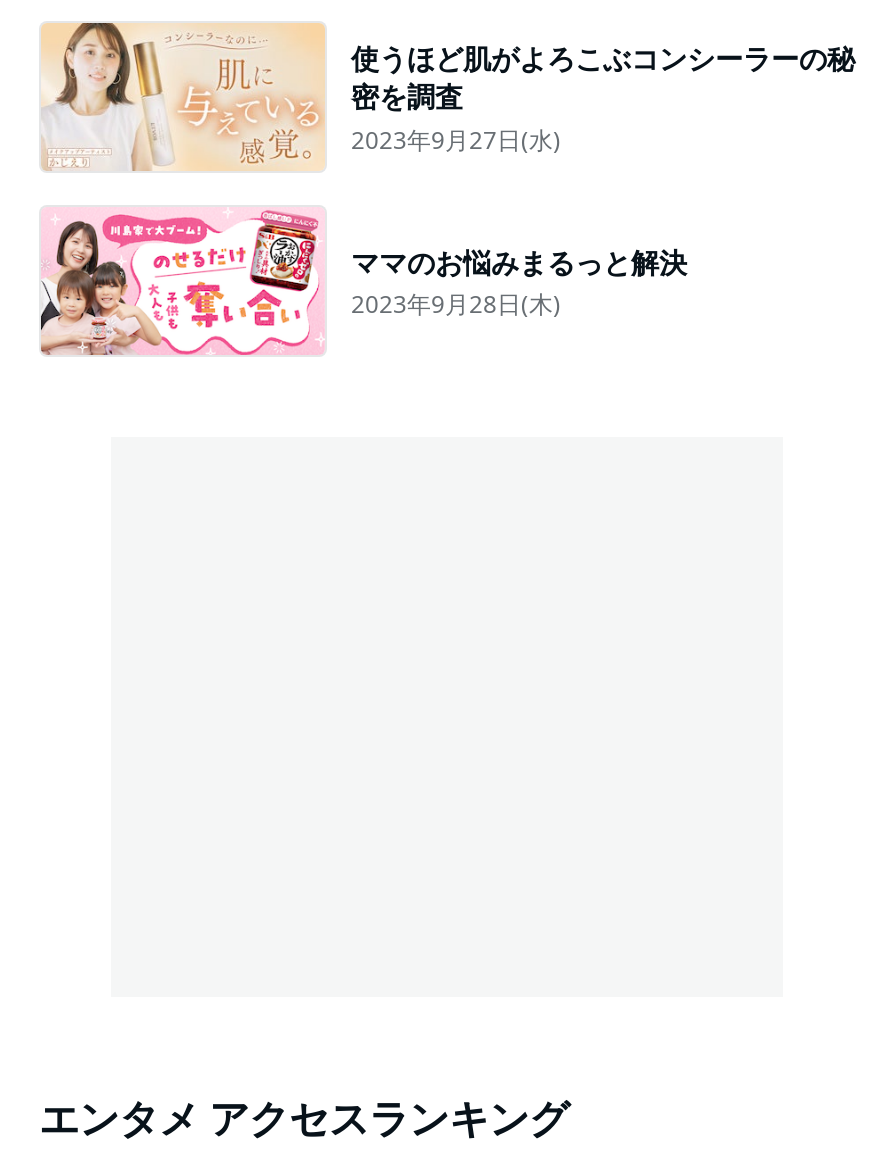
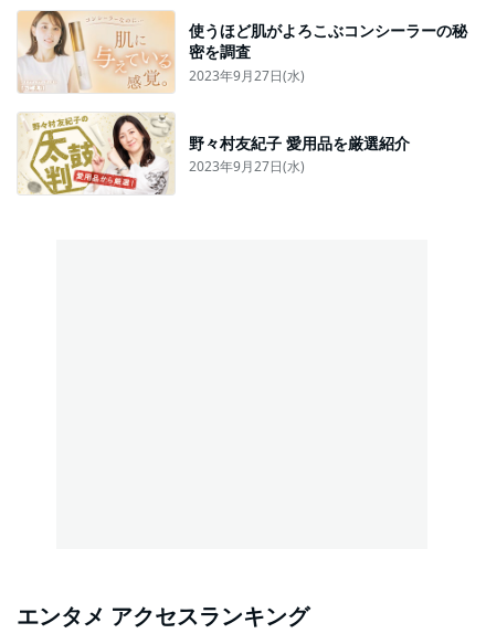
- [image]
- ママのお悩みまるっと解決
- 2023年9月28日(木)
+ [image]
+ 野々村友紀子 愛用品を厳選紹介
+ 2023年9月27日(水)
